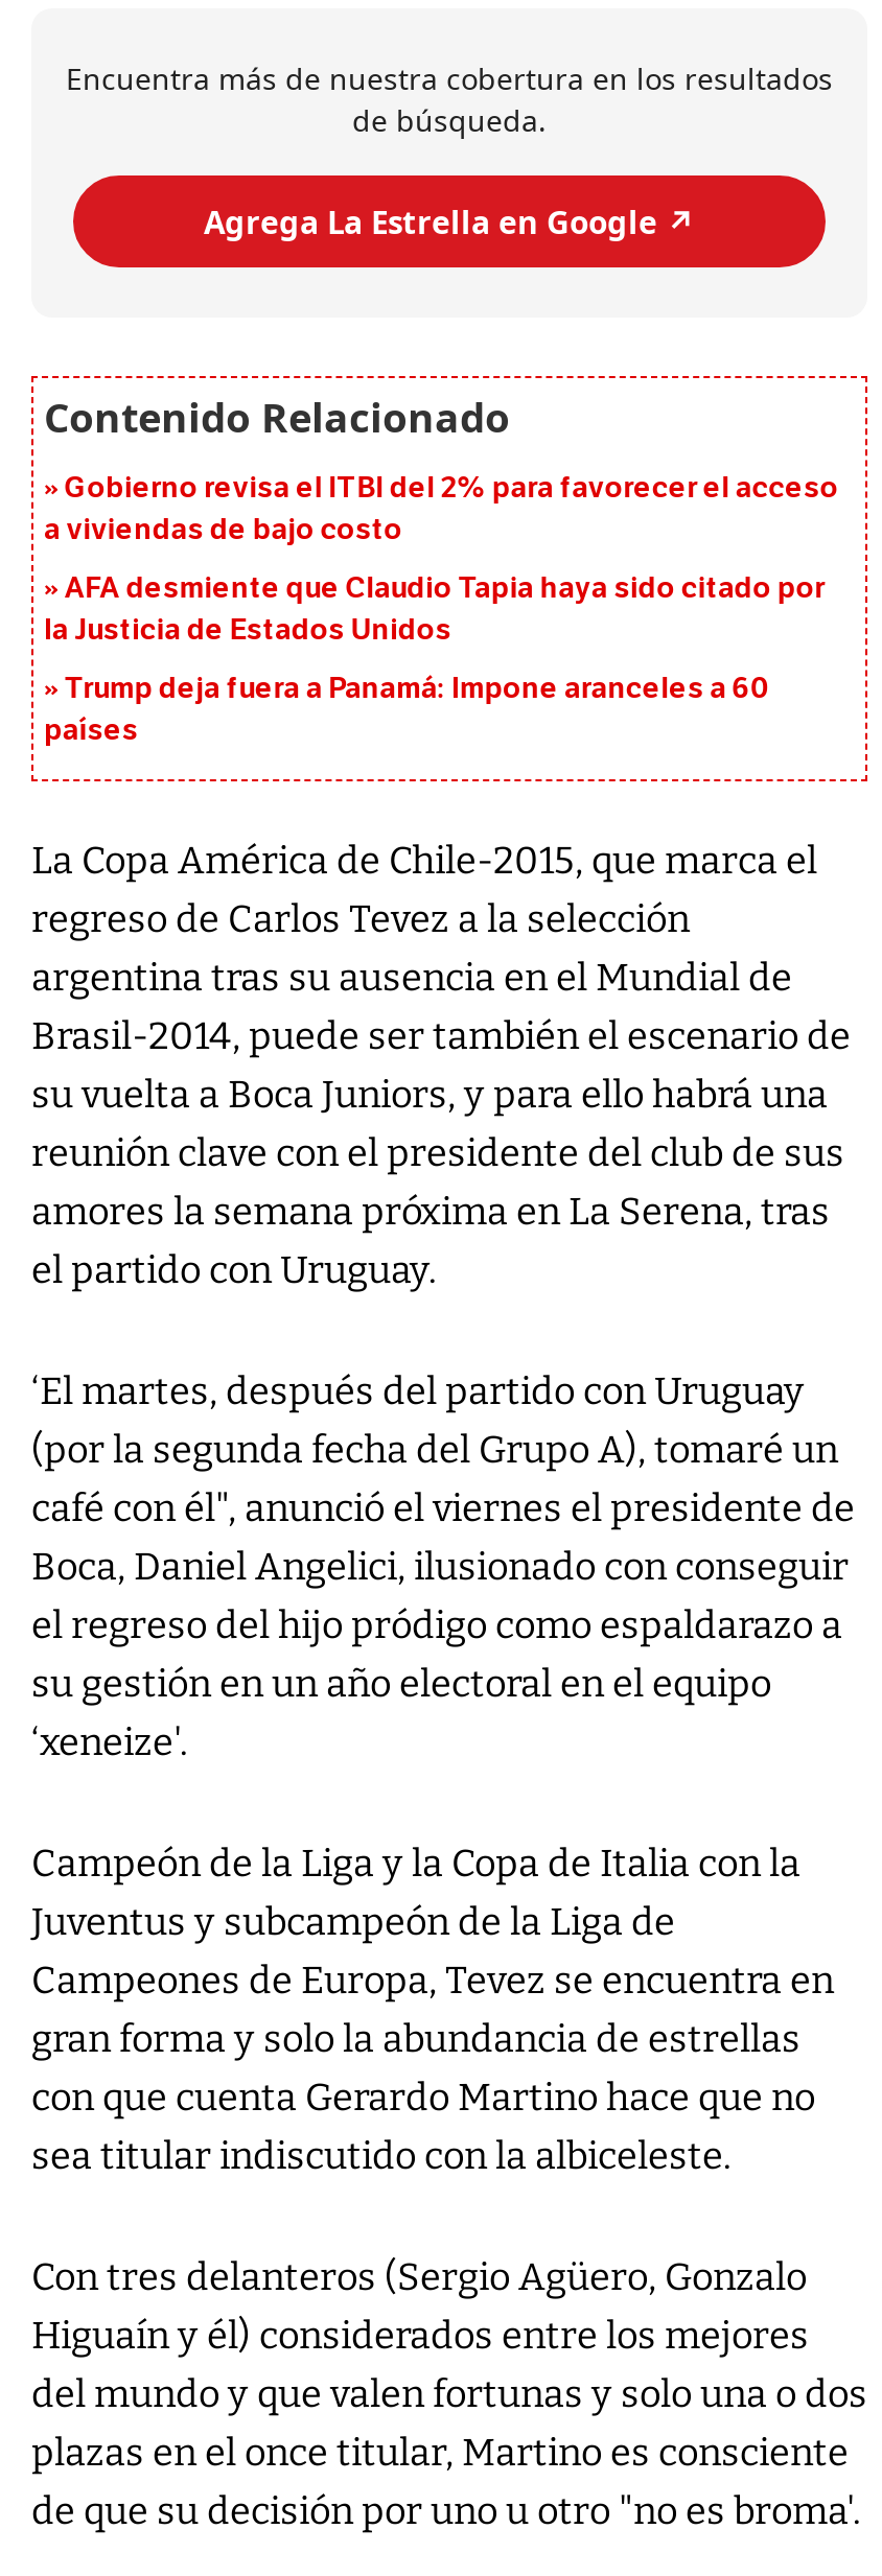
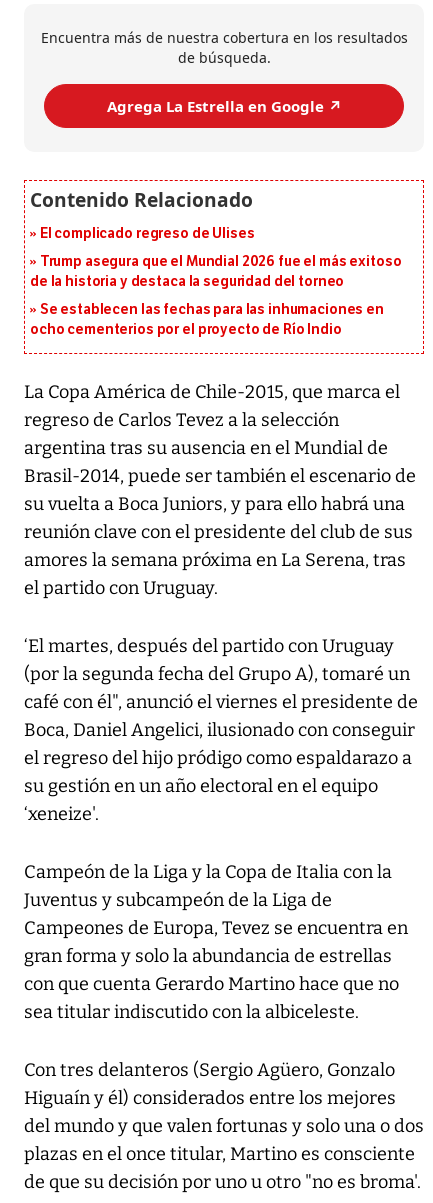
- Gobierno revisa el ITBI del 2% para favorecer el acceso
- a viviendas de bajo costo
+ El complicado regreso de Ulises

- AFA desmiente que Claudio Tapia haya sido citado por
- la Justicia de Estados Unidos
+ Trump asegura que el Mundial 2026 fue el más exitoso
+ de la historia y destaca la seguridad del torneo

- Trump deja fuera a Panamá: Impone aranceles a 60
- países
+ Se establecen las fechas para las inhumaciones en
+ ocho cementerios por el proyecto de Río Indio
